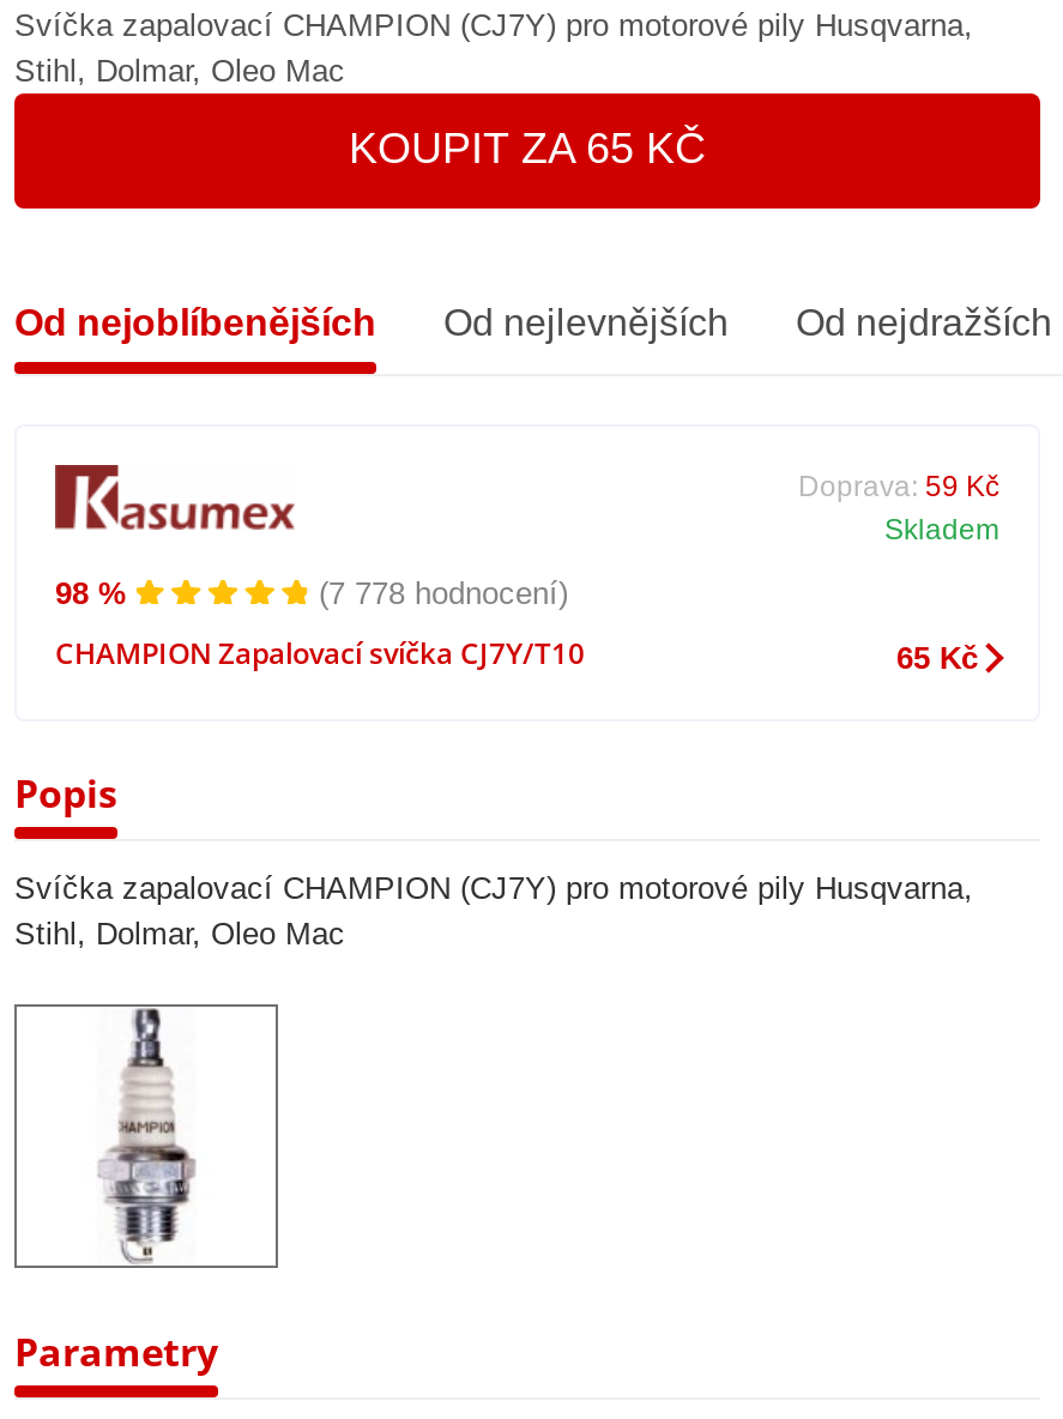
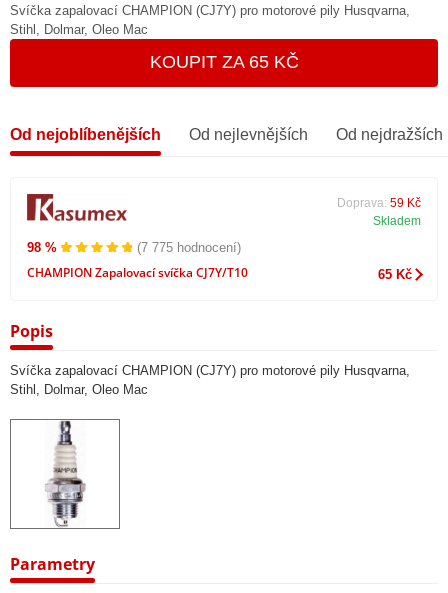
- (7 778 hodnocení)
+ (7 775 hodnocení)
